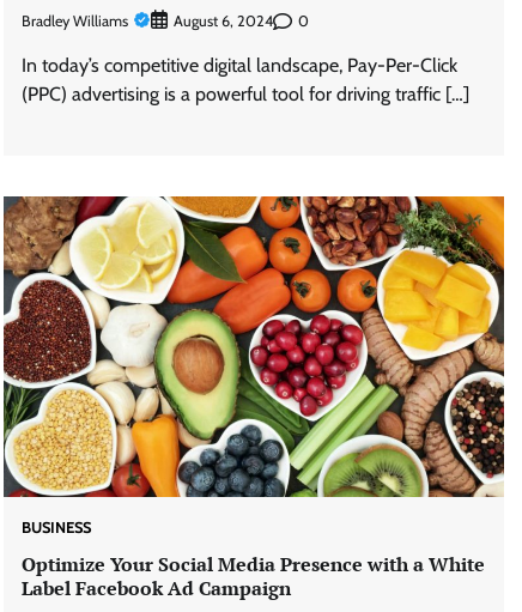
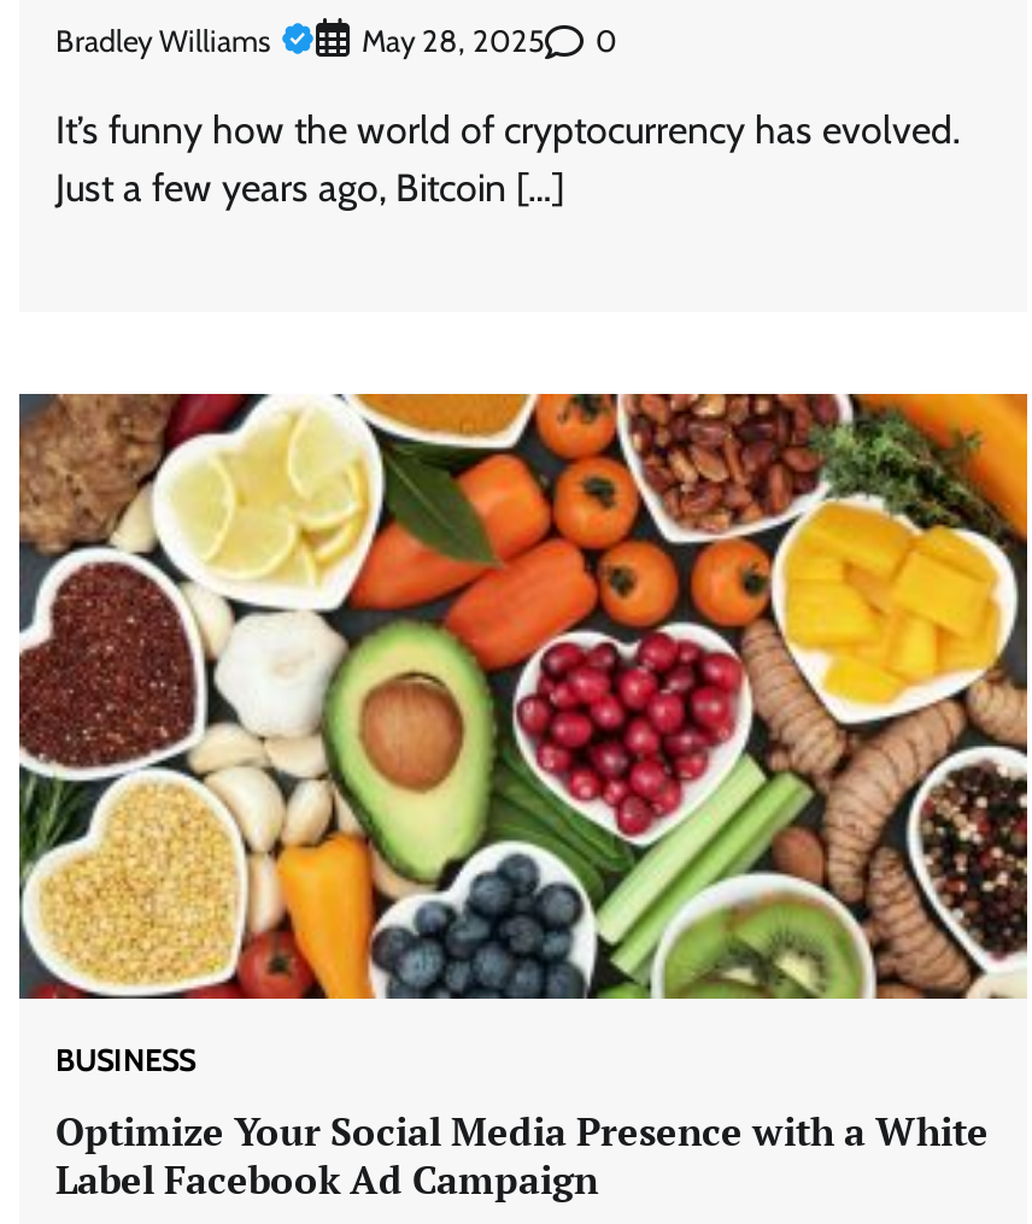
- August 6, 2024
+ May 28, 2025

- In today’s competitive digital landscape, Pay-Per-Click
- (PPC) advertising is a powerful tool for driving traffic […]
+ It’s funny how the world of cryptocurrency has evolved.
+ Just a few years ago, Bitcoin […]
